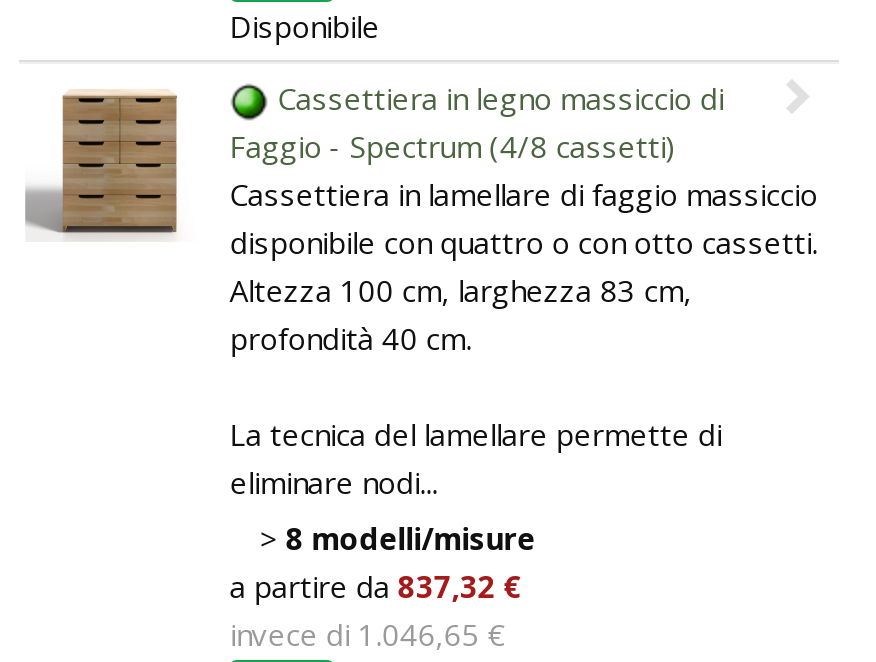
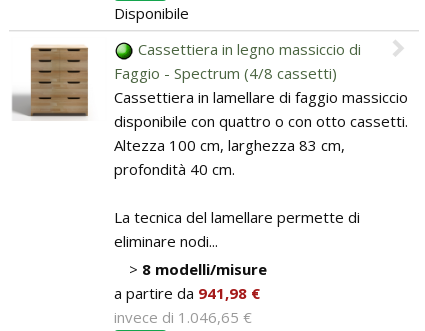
- a partire da 837,32 €
+ a partire da 941,98 €
